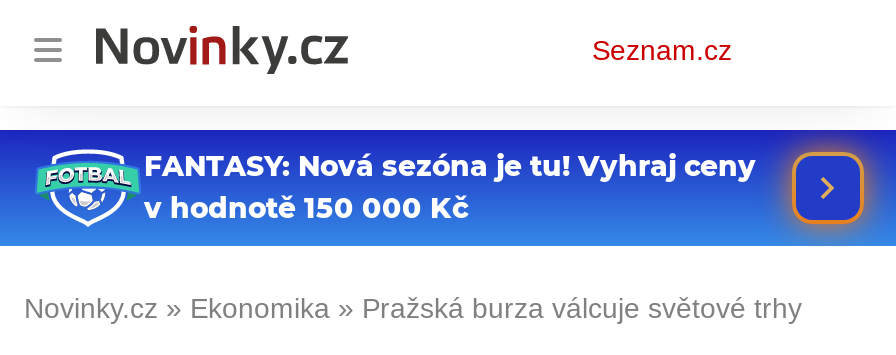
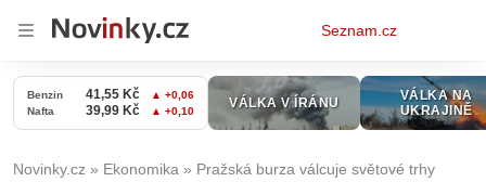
- [image]
+ [image]
